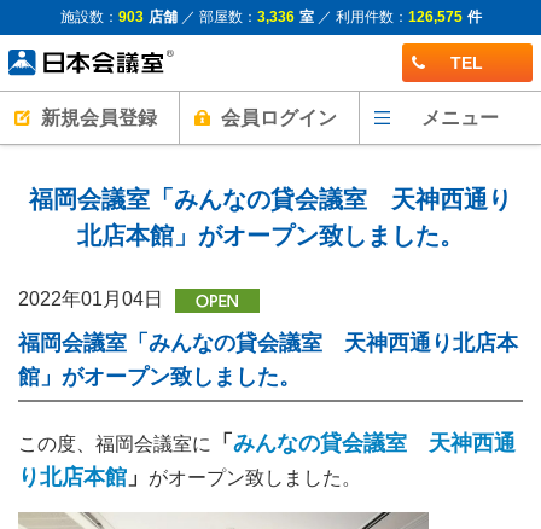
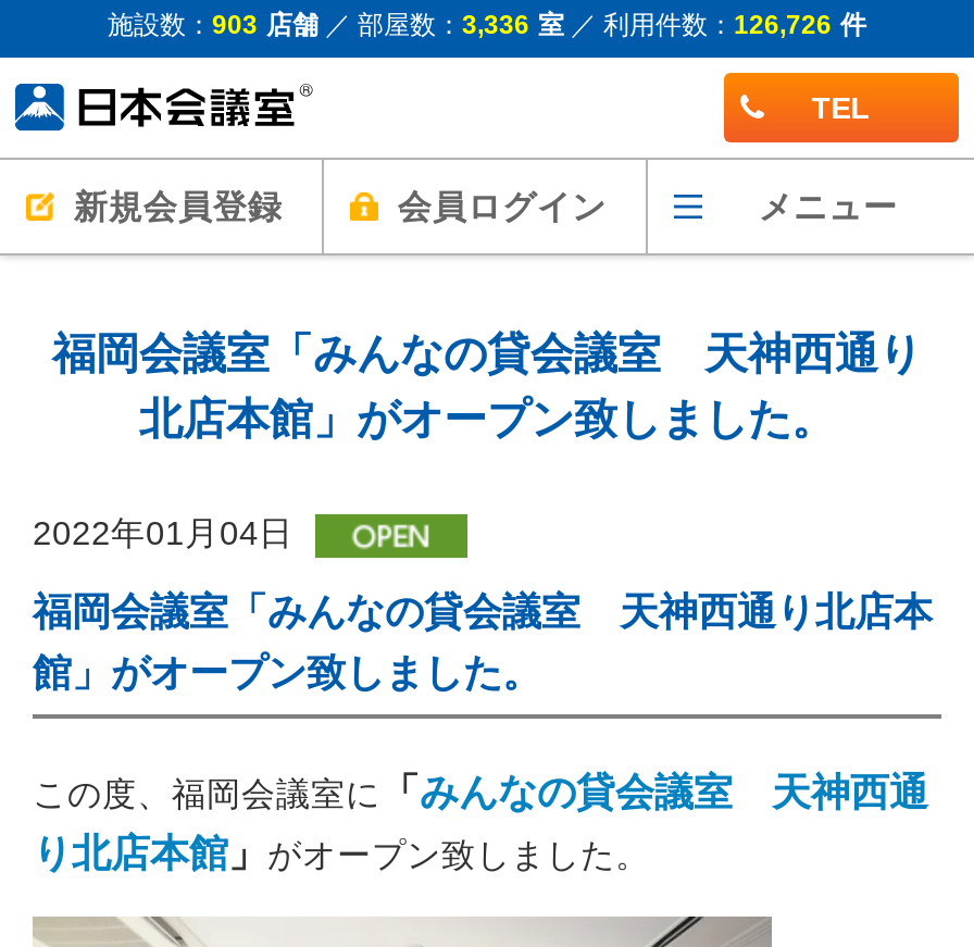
- 施設数：903 店舗／ 部屋数：3,336 室／ 利用件数：126,575 件
+ 施設数：903 店舗／ 部屋数：3,336 室／ 利用件数：126,726 件
